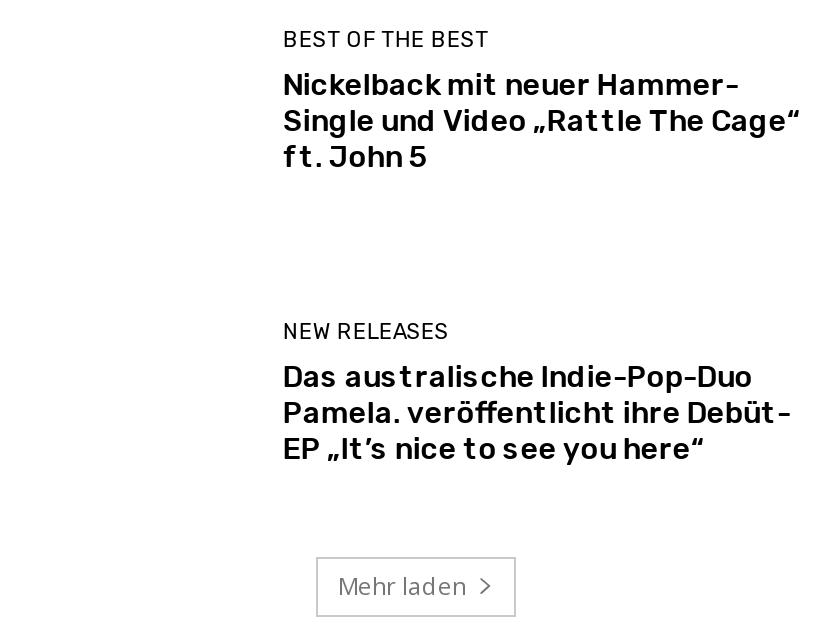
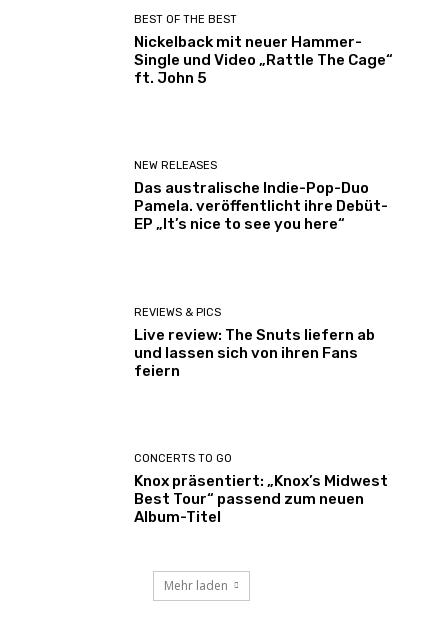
+ REVIEWS & PICS
+ Live review: The Snuts liefern ab
+ und lassen sich von ihren Fans
+ feiern

+ CONCERTS TO GO
+ Knox präsentiert: „Knox’s Midwest
+ Best Tour“ passend zum neuen
+ Album-Titel
